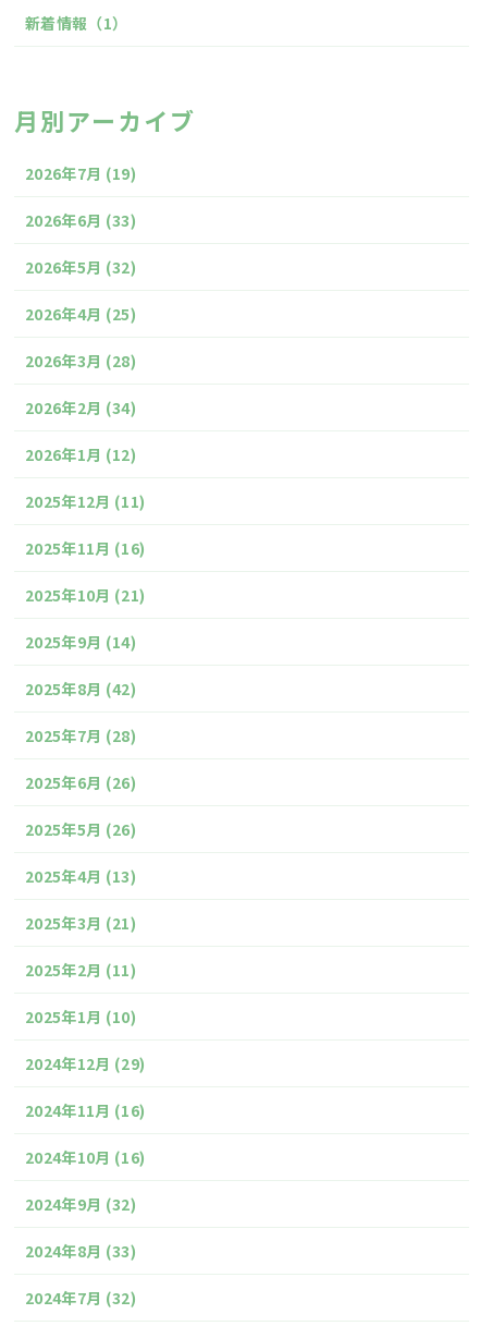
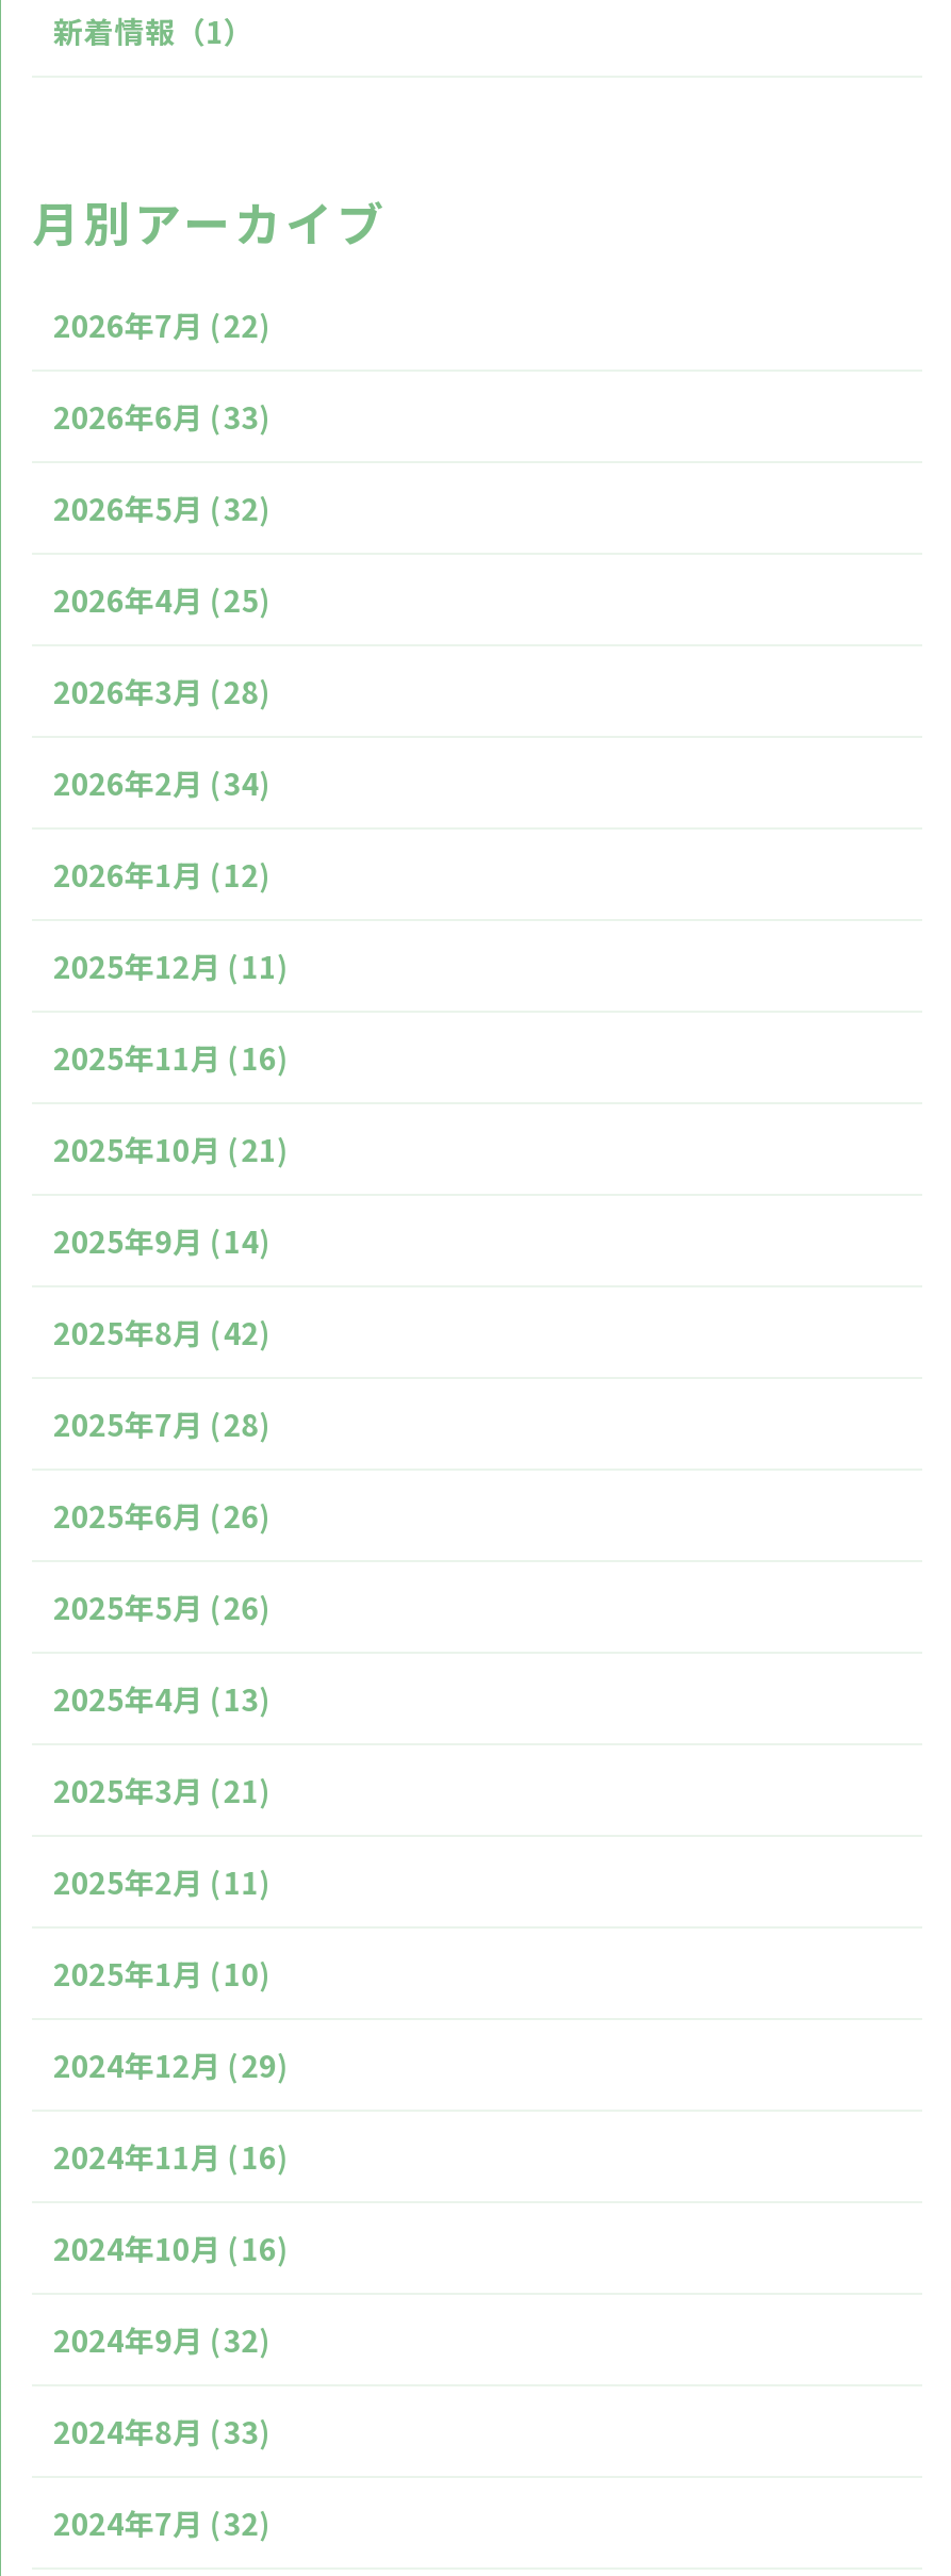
- 2026年7月(19)
+ 2026年7月(22)
